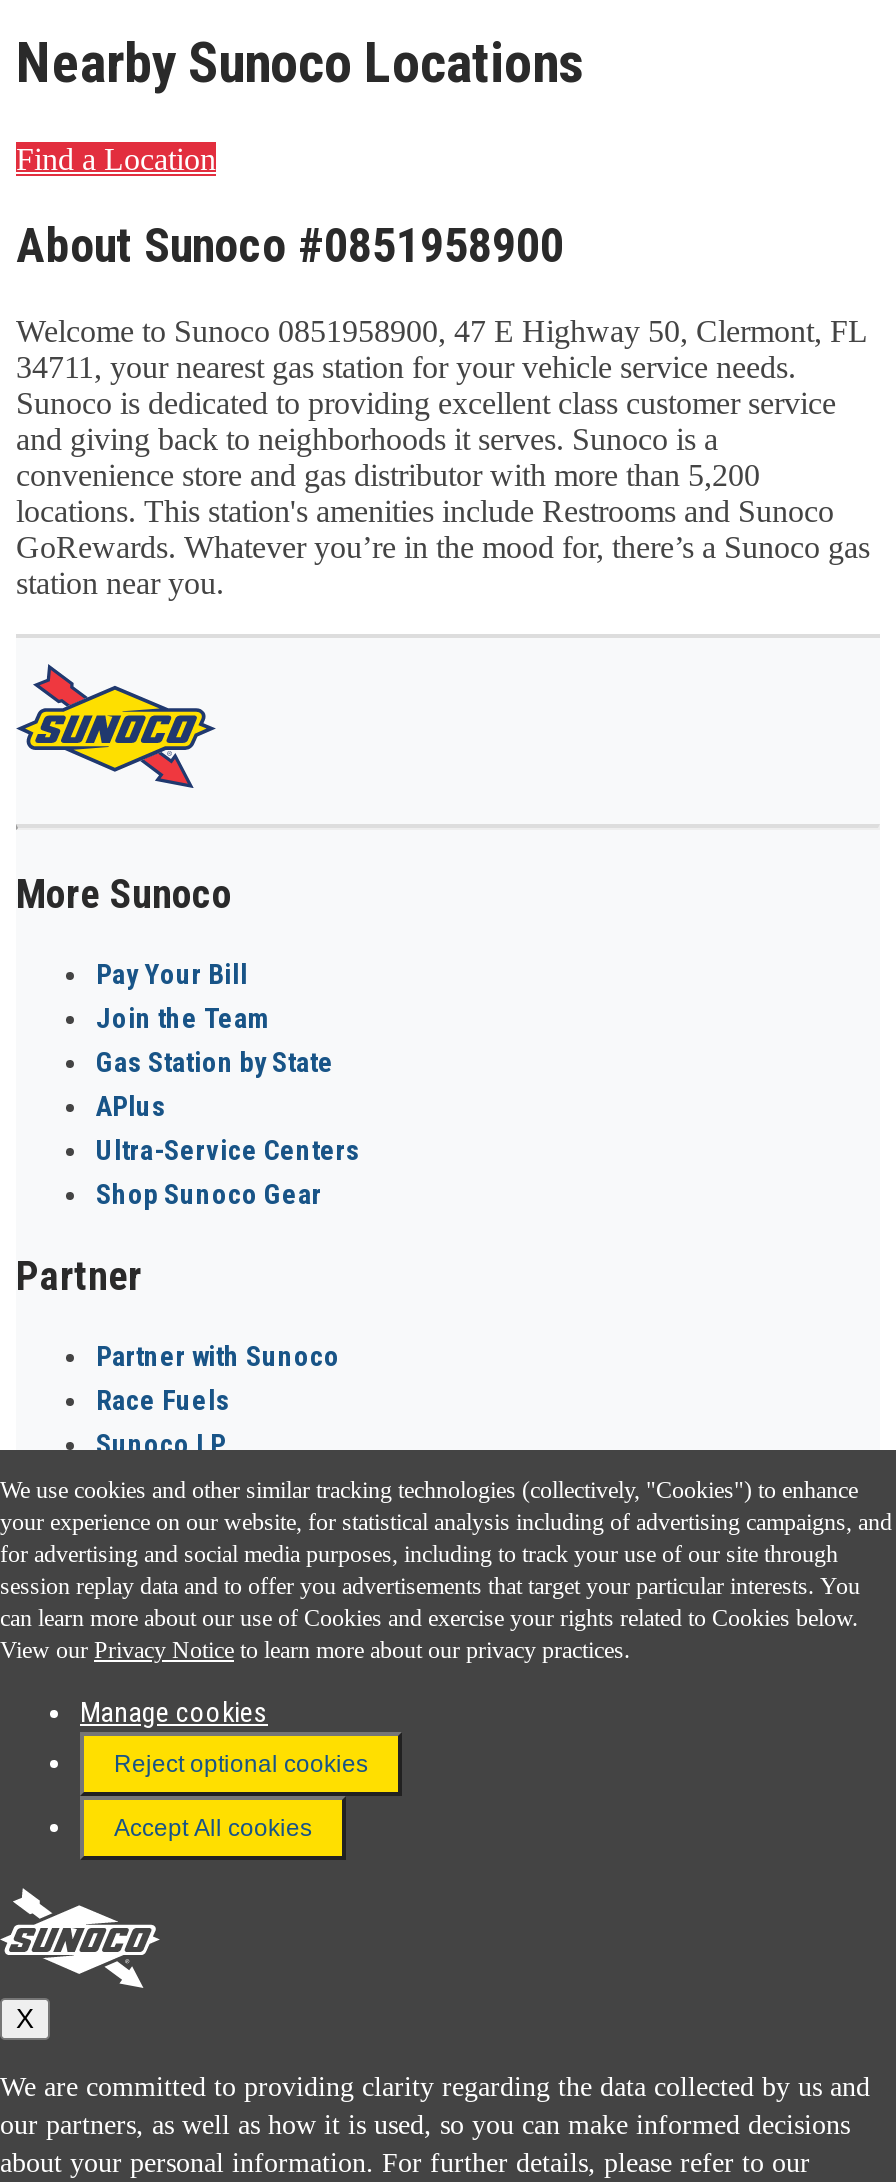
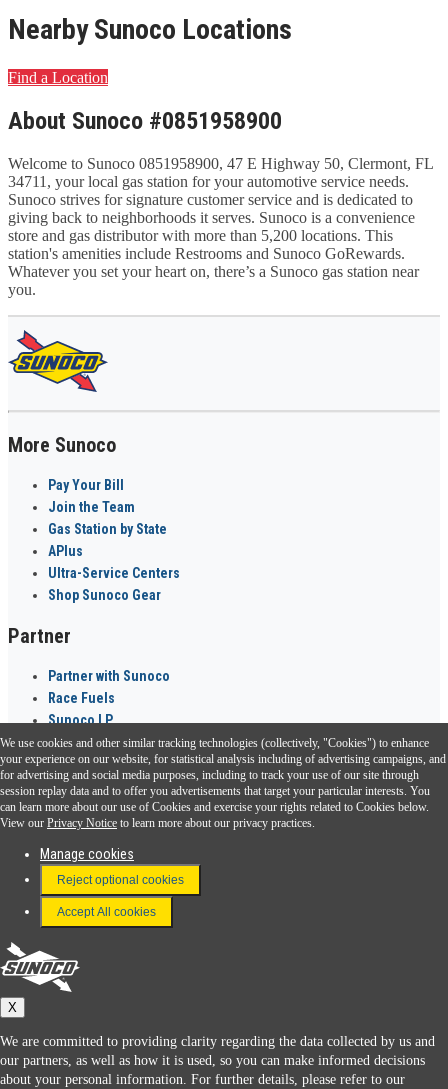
- 34711, your nearest gas station for your vehicle service needs.
- Sunoco is dedicated to providing excellent class customer service
- and giving back to neighborhoods it serves. Sunoco is a
- convenience store and gas distributor with more than 5,200
- locations. This station's amenities include Restrooms and Sunoco
- GoRewards. Whatever you’re in the mood for, there’s a Sunoco gas
- station near you.
+ 34711, your local gas station for your automotive service needs.
+ Sunoco strives for signature customer service and is dedicated to
+ giving back to neighborhoods it serves. Sunoco is a convenience
+ store and gas distributor with more than 5,200 locations. This
+ station's amenities include Restrooms and Sunoco GoRewards.
+ Whatever you set your heart on, there’s a Sunoco gas station near
+ you.
